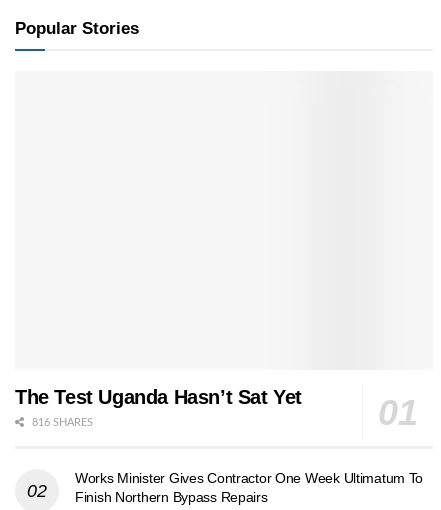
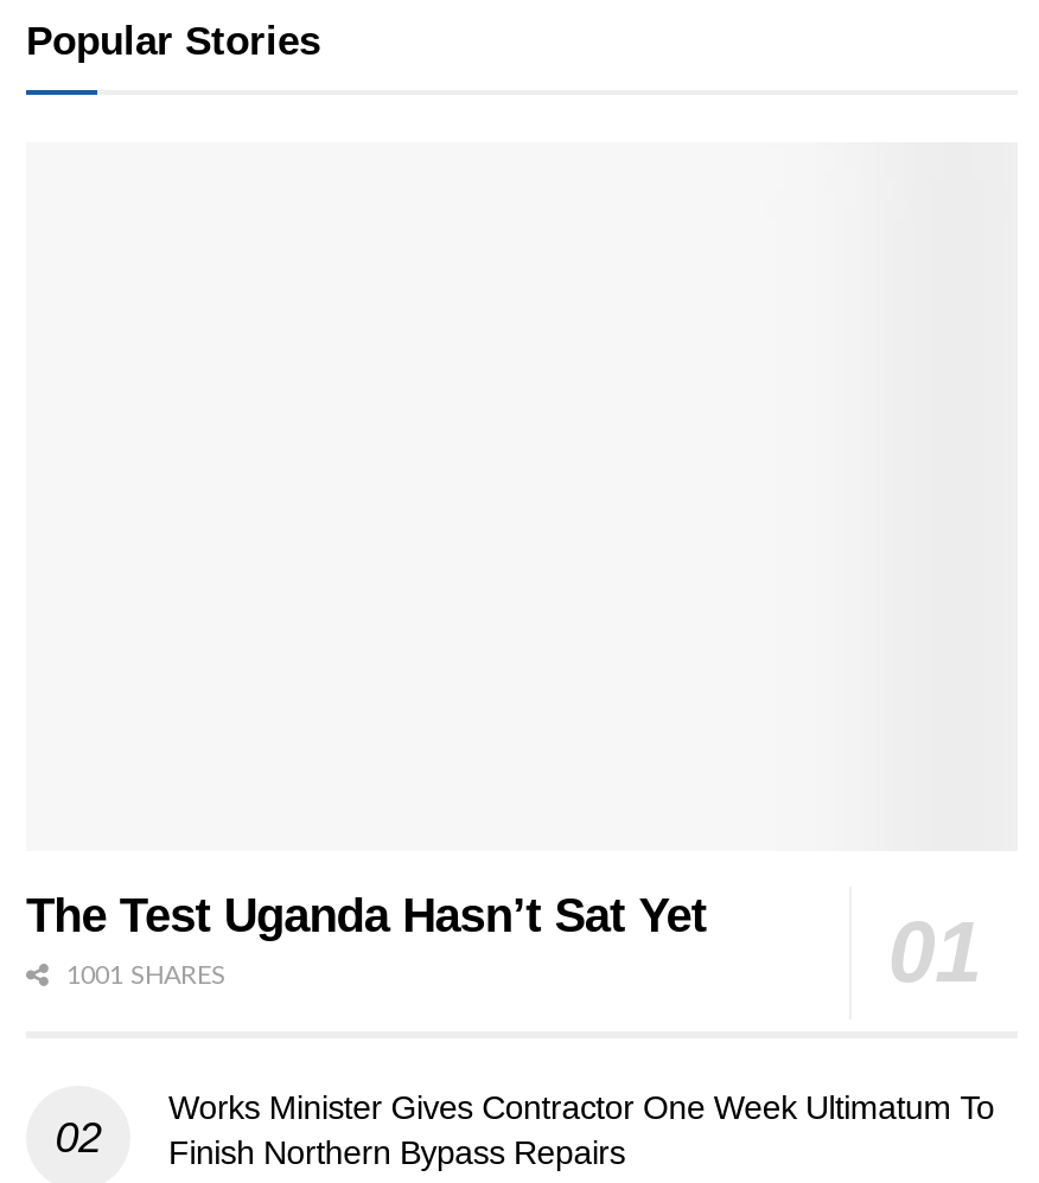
- 816 SHARES
+ 1001 SHARES
